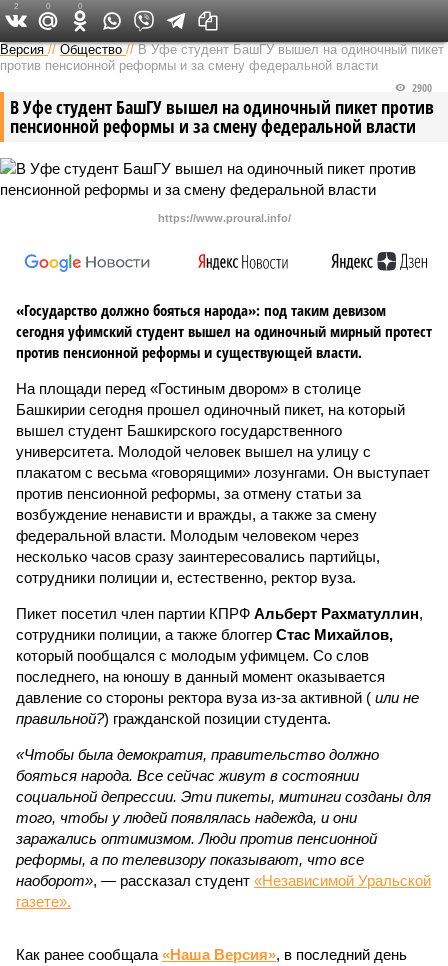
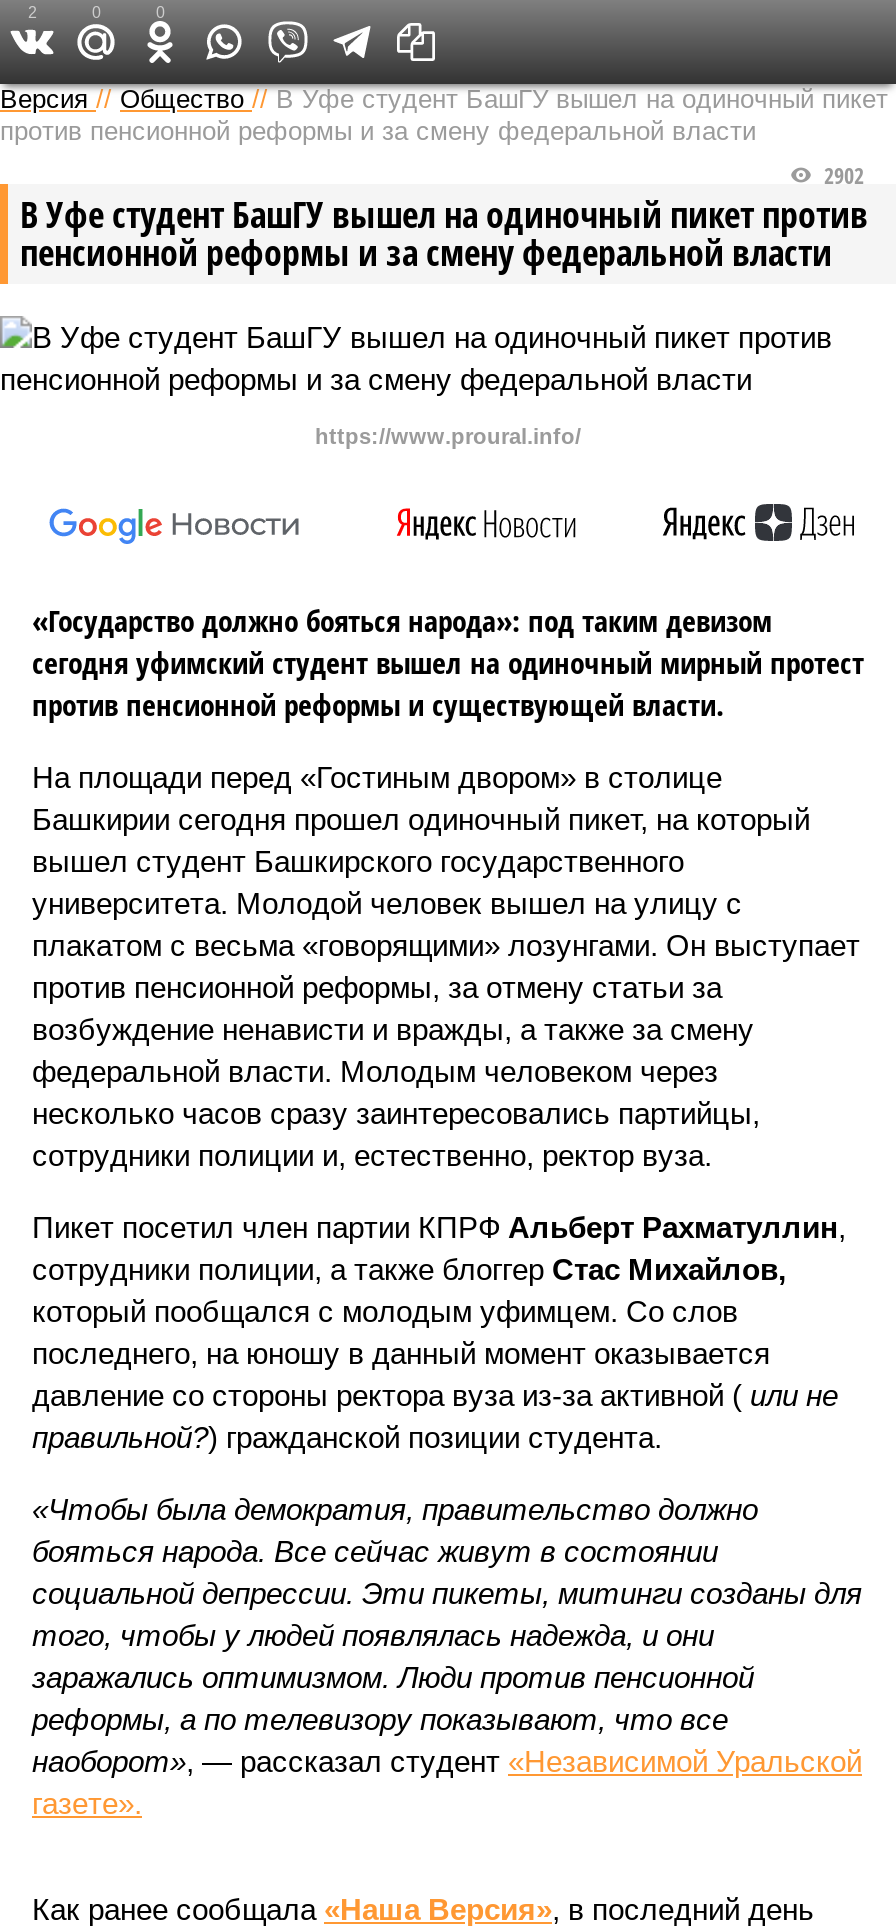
- 2900
+ 2902
